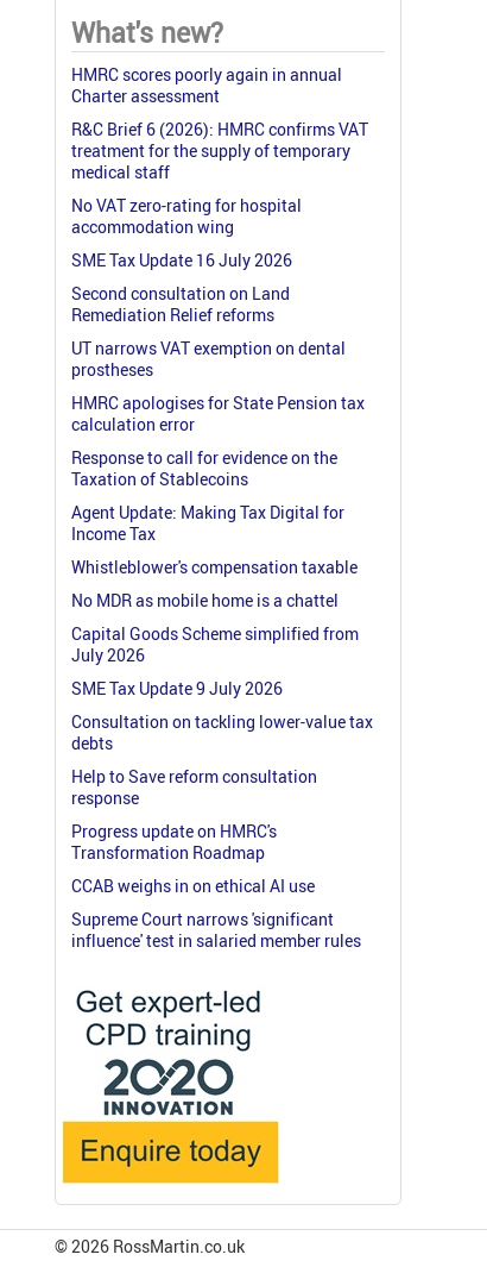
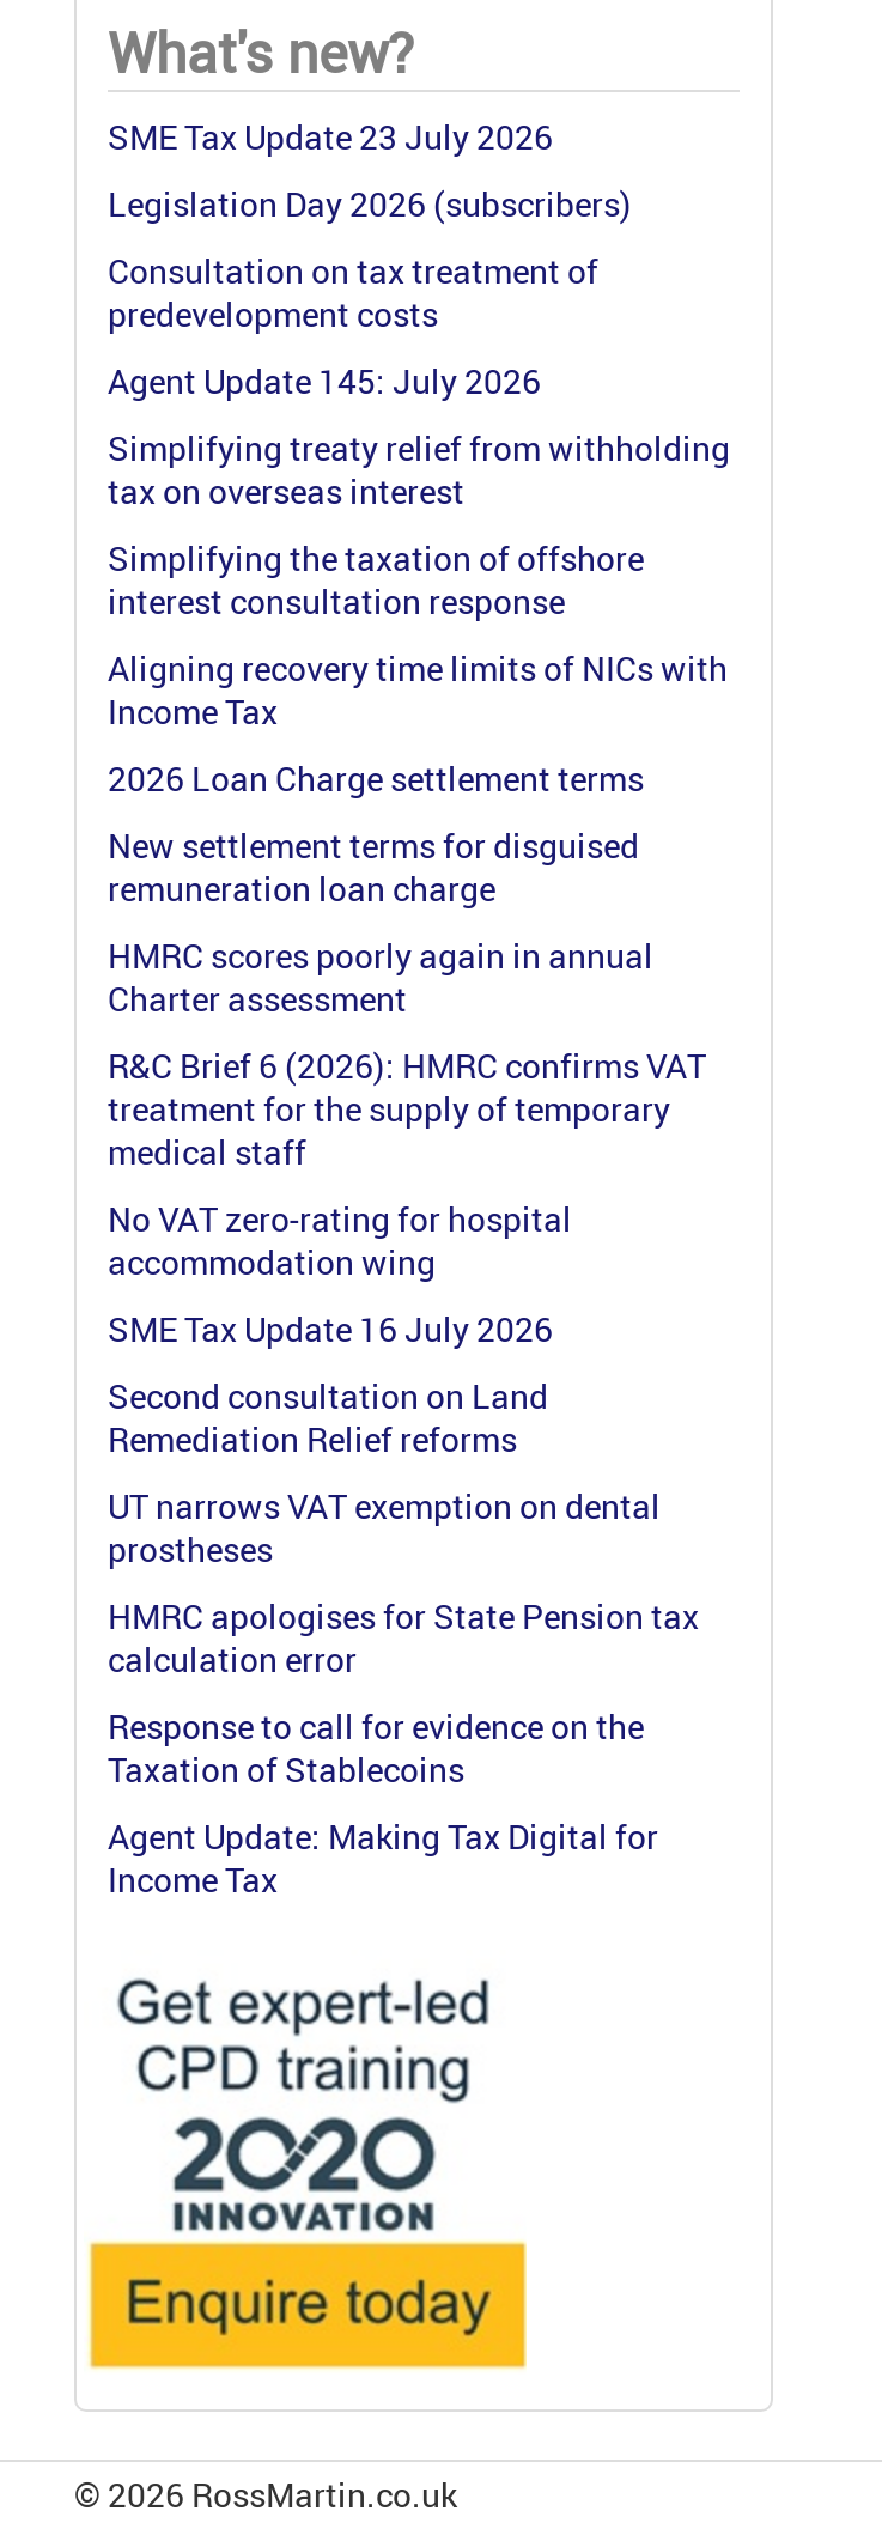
+ SME Tax Update 23 July 2026
+ Legislation Day 2026 (subscribers)
+ Consultation on tax treatment of
+ predevelopment costs
+ Agent Update 145: July 2026
+ Simplifying treaty relief from withholding
+ tax on overseas interest
+ Simplifying the taxation of offshore
+ interest consultation response
+ Aligning recovery time limits of NICs with
+ Income Tax
+ 2026 Loan Charge settlement terms
+ New settlement terms for disguised
+ remuneration loan charge

moved down: HMRC scores poorly again in annual | Charter assessment | R&C Brief 6 (2026): HMRC confirms VAT | ... | Agent Update: Making Tax Digital for | Income Tax

- Whistleblower's compensation taxable
- No MDR as mobile home is a chattel
- Capital Goods Scheme simplified from
- July 2026
- SME Tax Update 9 July 2026
- Consultation on tackling lower-value tax
- debts
- Help to Save reform consultation
- response
- Progress update on HMRC's
- Transformation Roadmap
- CCAB weighs in on ethical AI use
- Supreme Court narrows 'significant
- influence' test in salaried member rules
